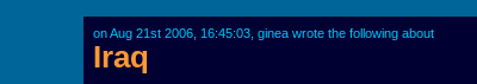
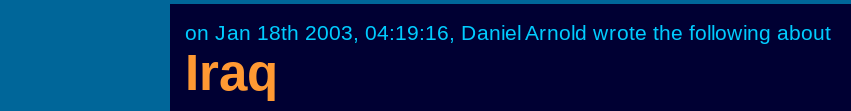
- on Aug 21st 2006, 16:45:03, ginea wrote the following about
+ on Jan 18th 2003, 04:19:16, Daniel Arnold wrote the following about
